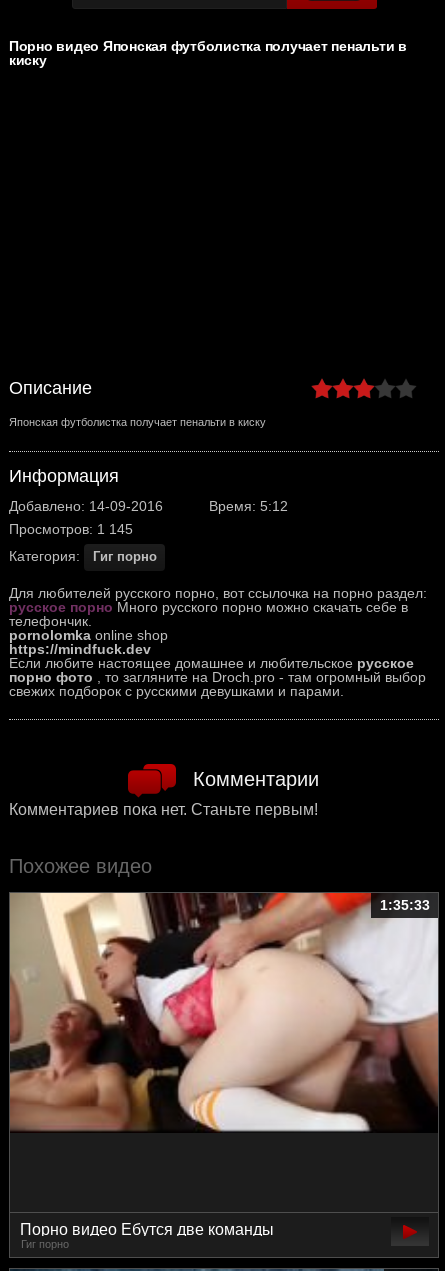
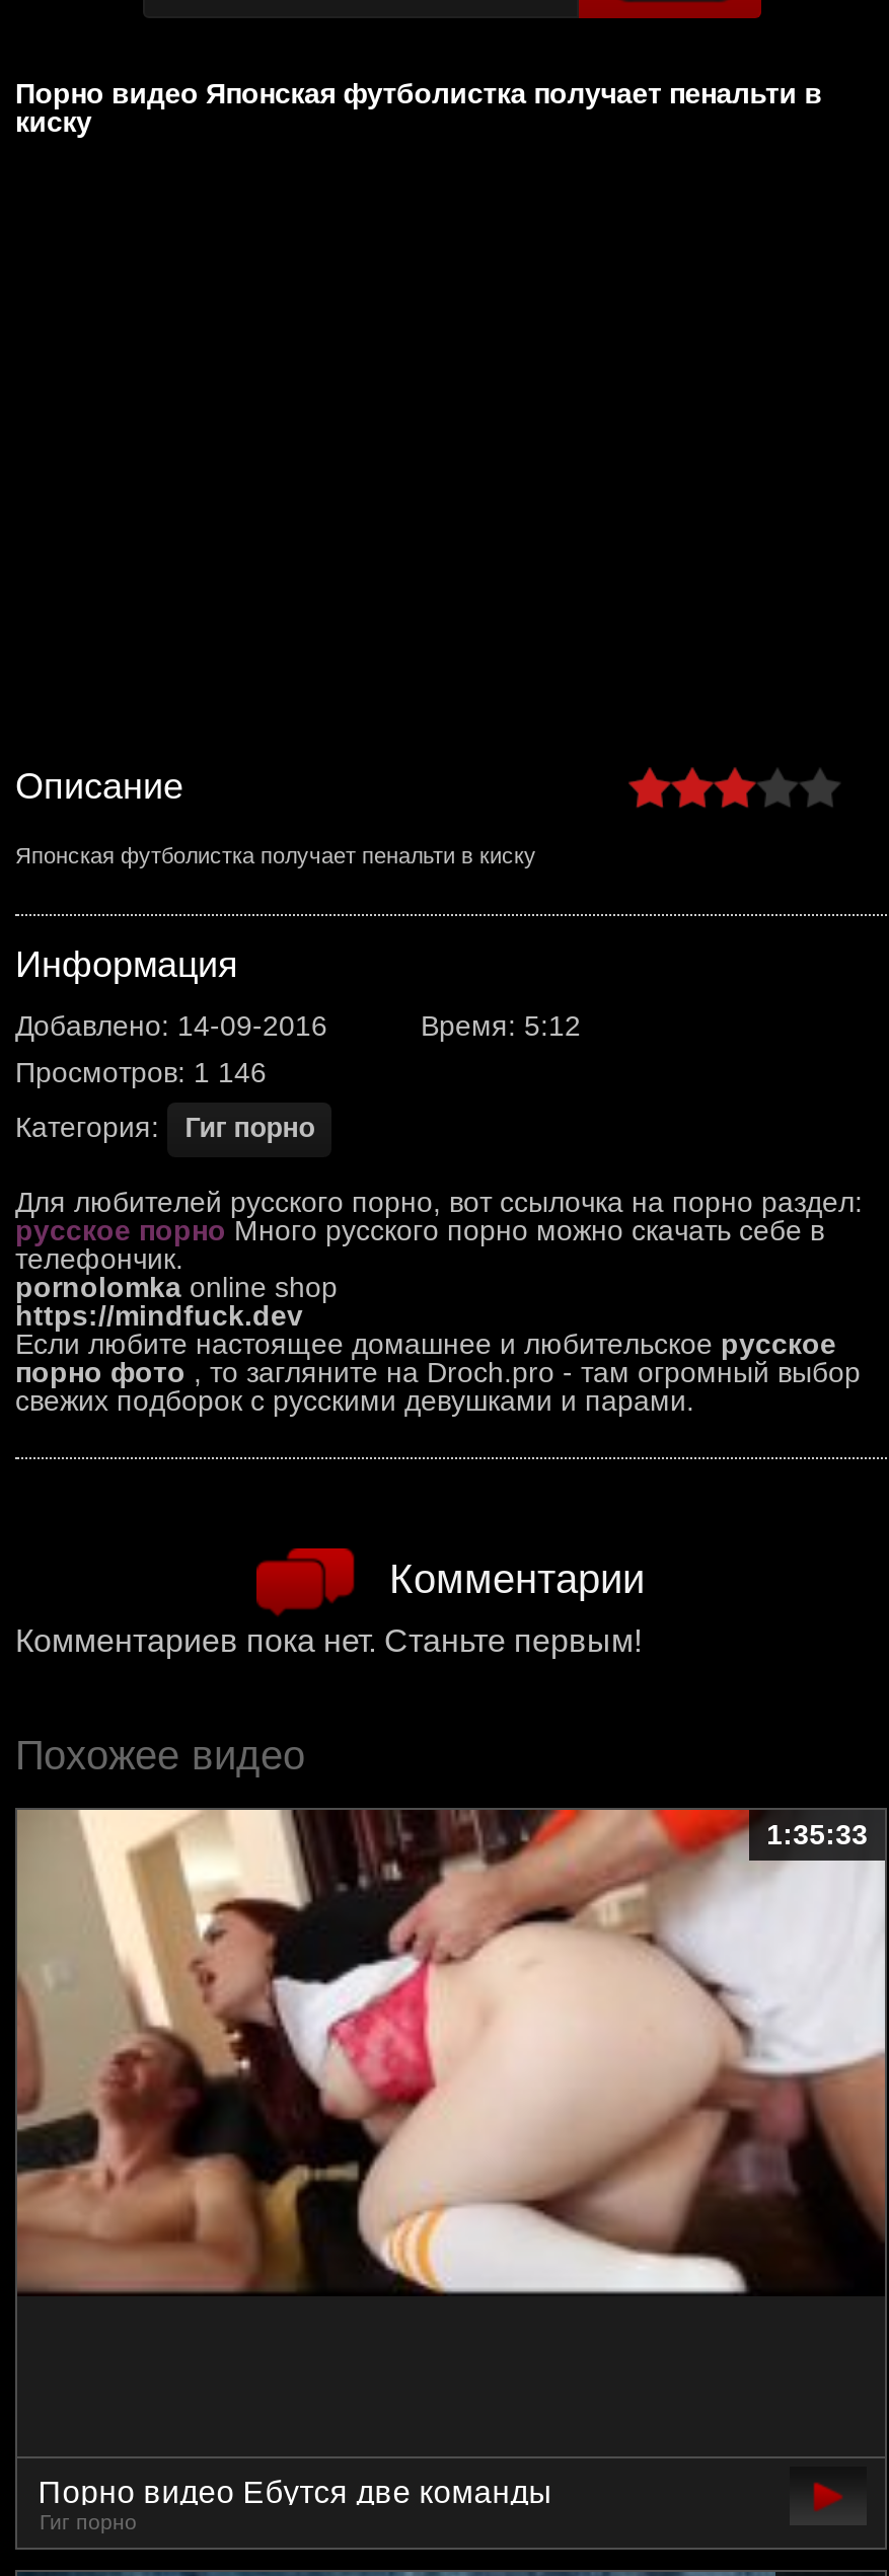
- Просмотров: 1 145
+ Просмотров: 1 146
